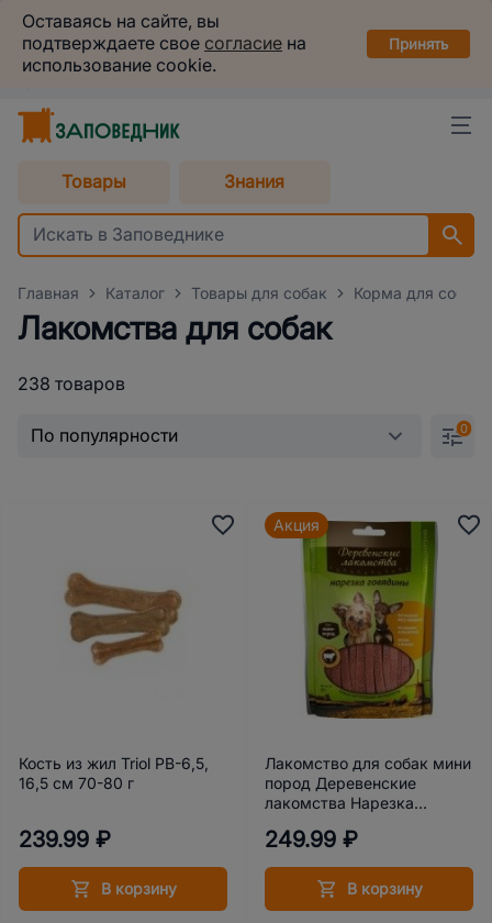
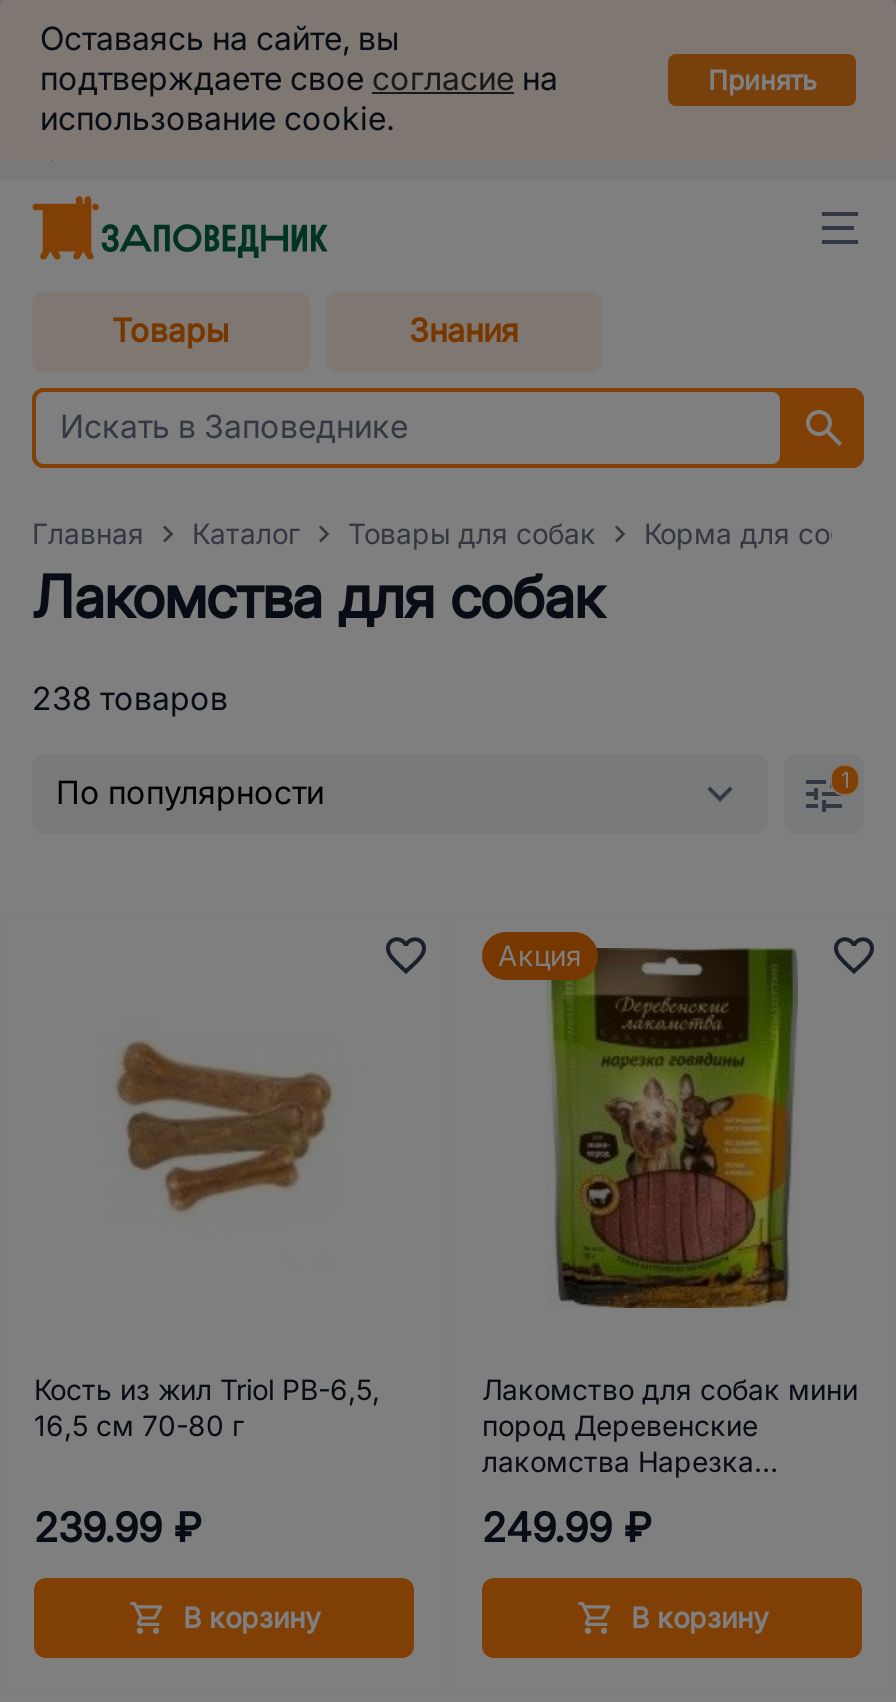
- 0
+ 1
